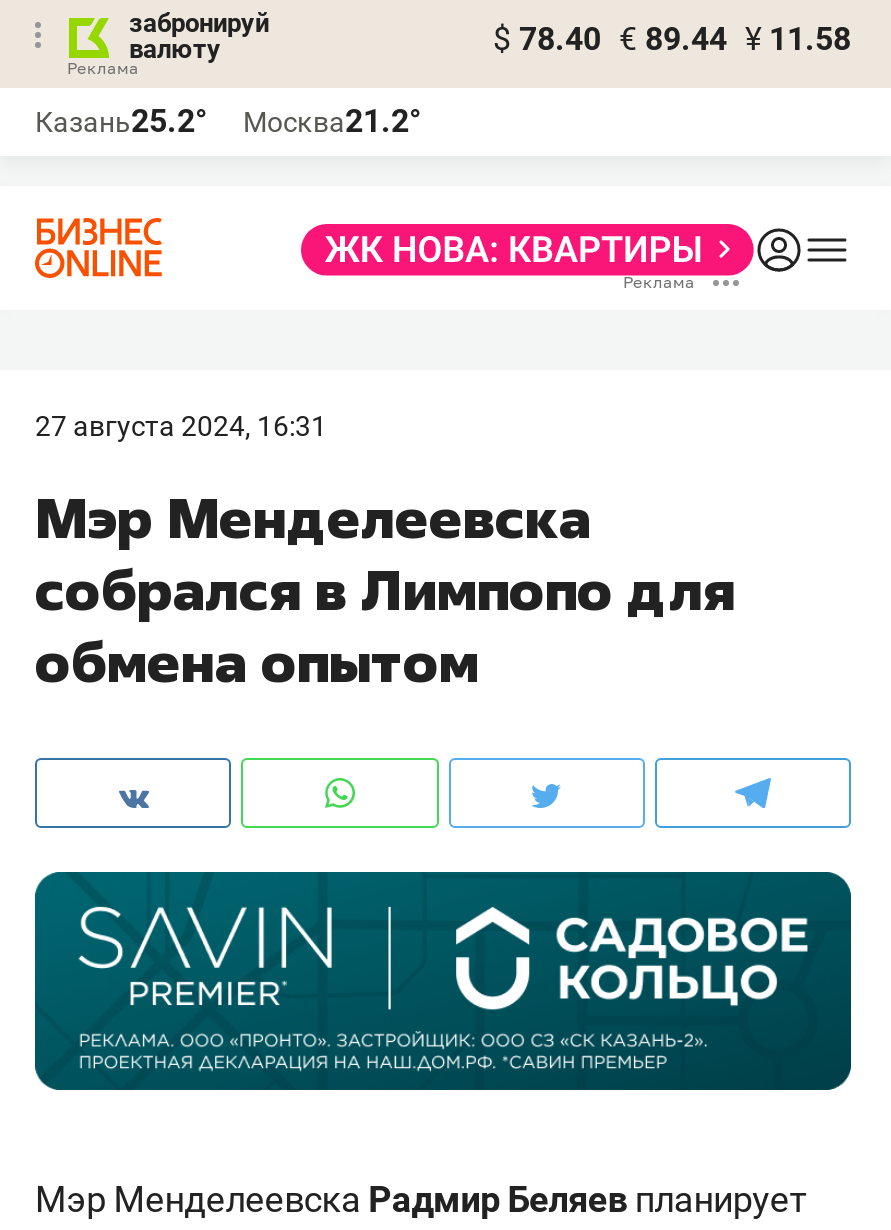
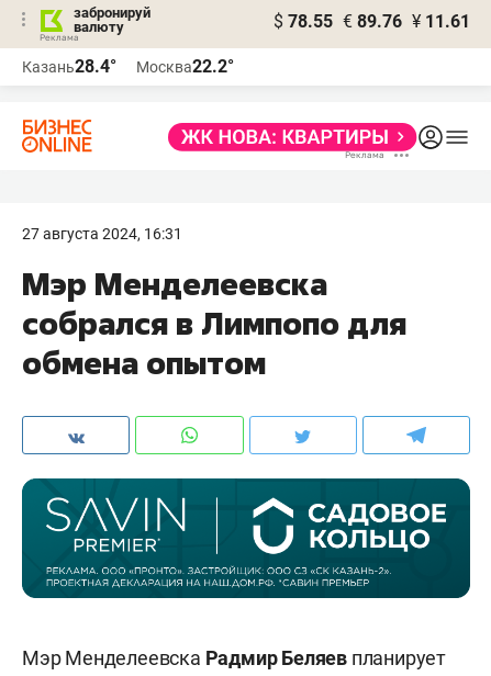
- $ 78.40 € 89.44 ¥ 11.58
+ $ 78.55 € 89.76 ¥ 11.61

- Казань25.2°
+ Казань28.4°

- Москва21.2°
+ Москва22.2°
